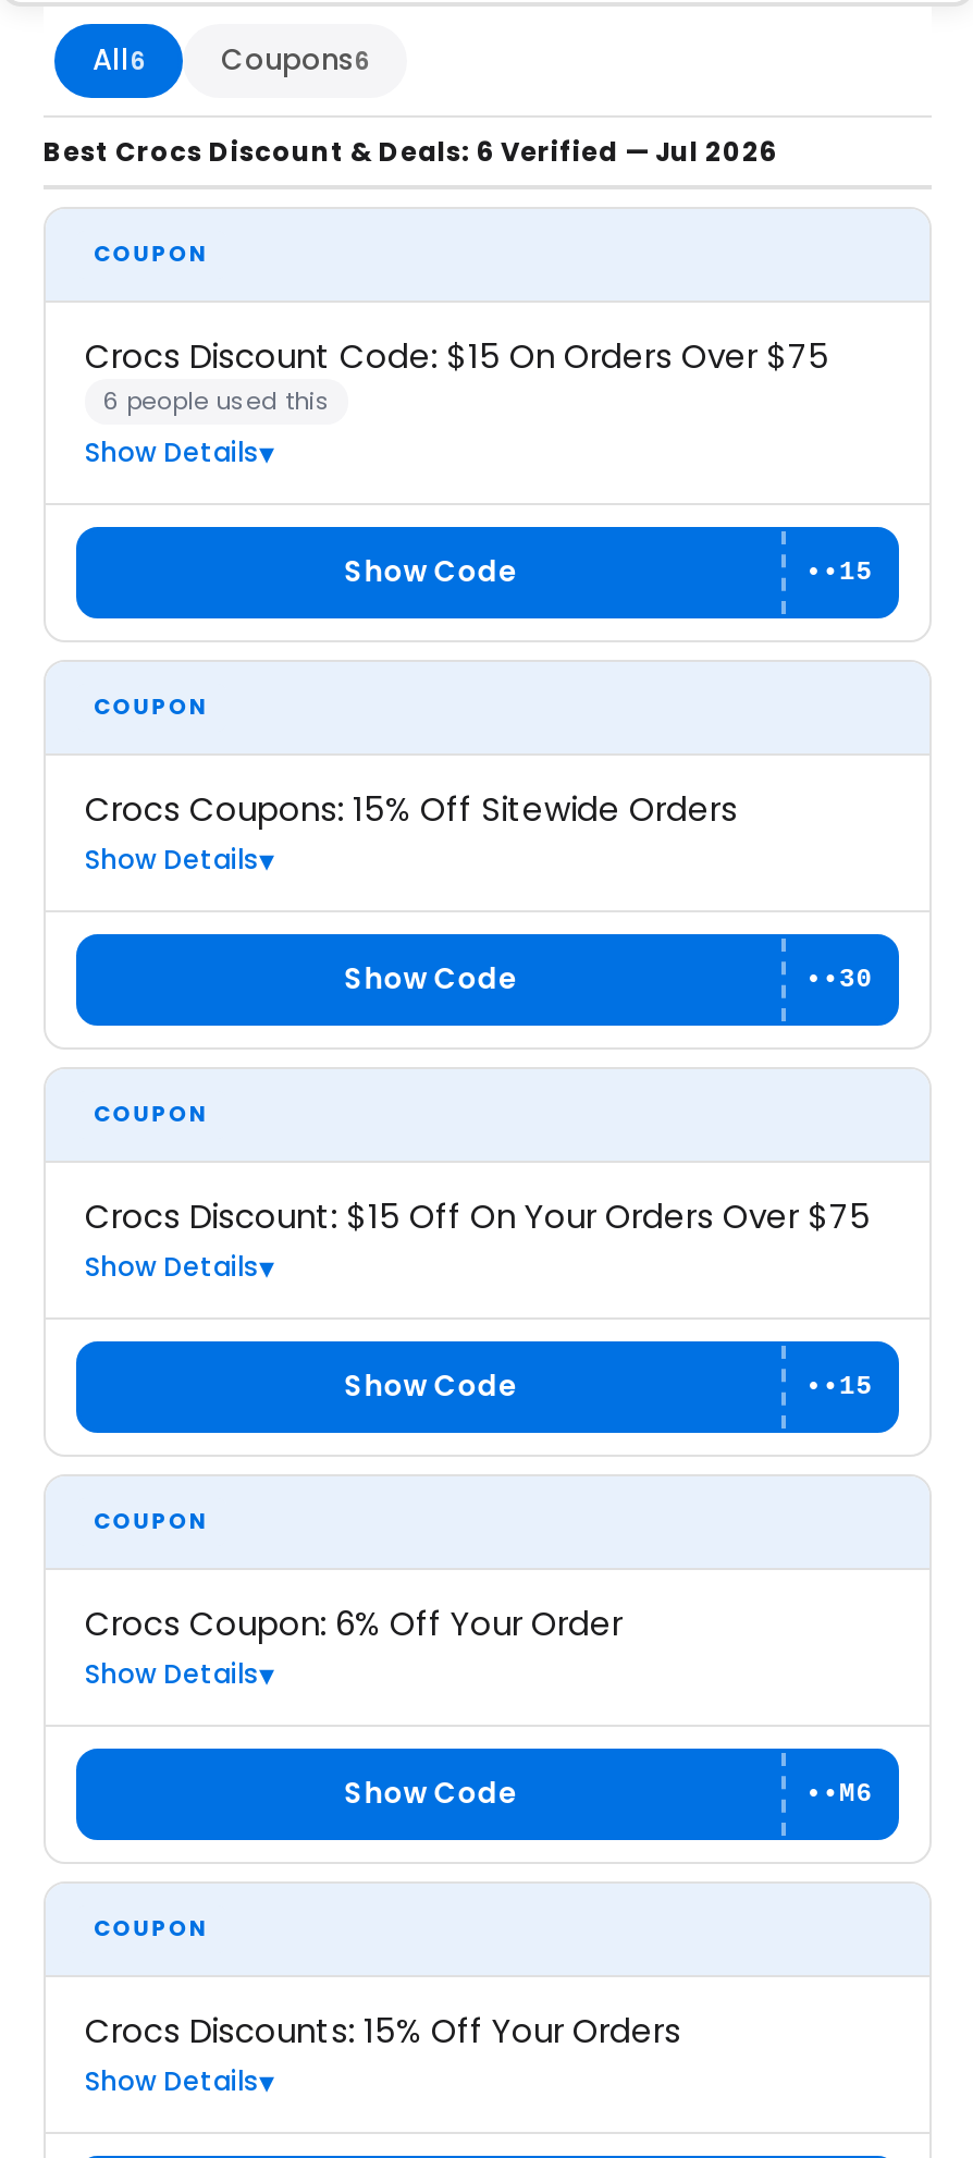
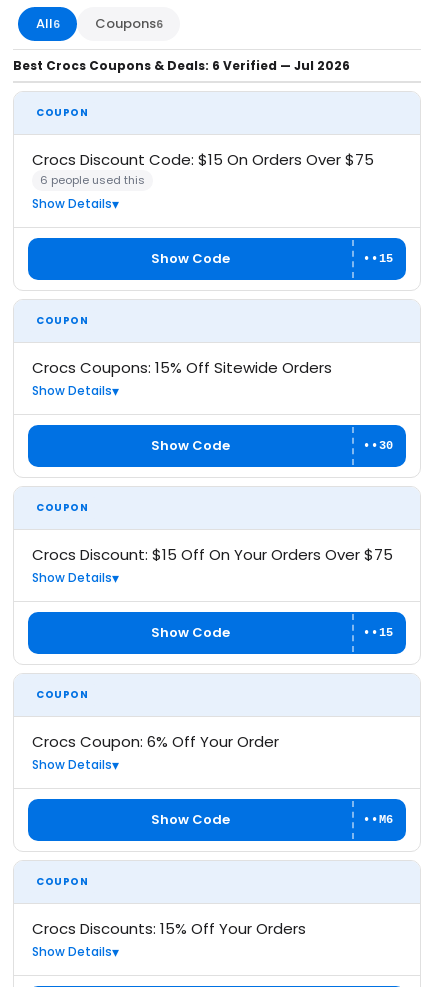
- Best Crocs Discount & Deals: 6 Verified — Jul 2026
+ Best Crocs Coupons & Deals: 6 Verified — Jul 2026
